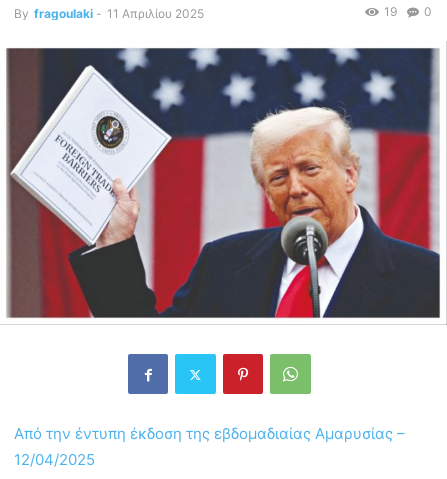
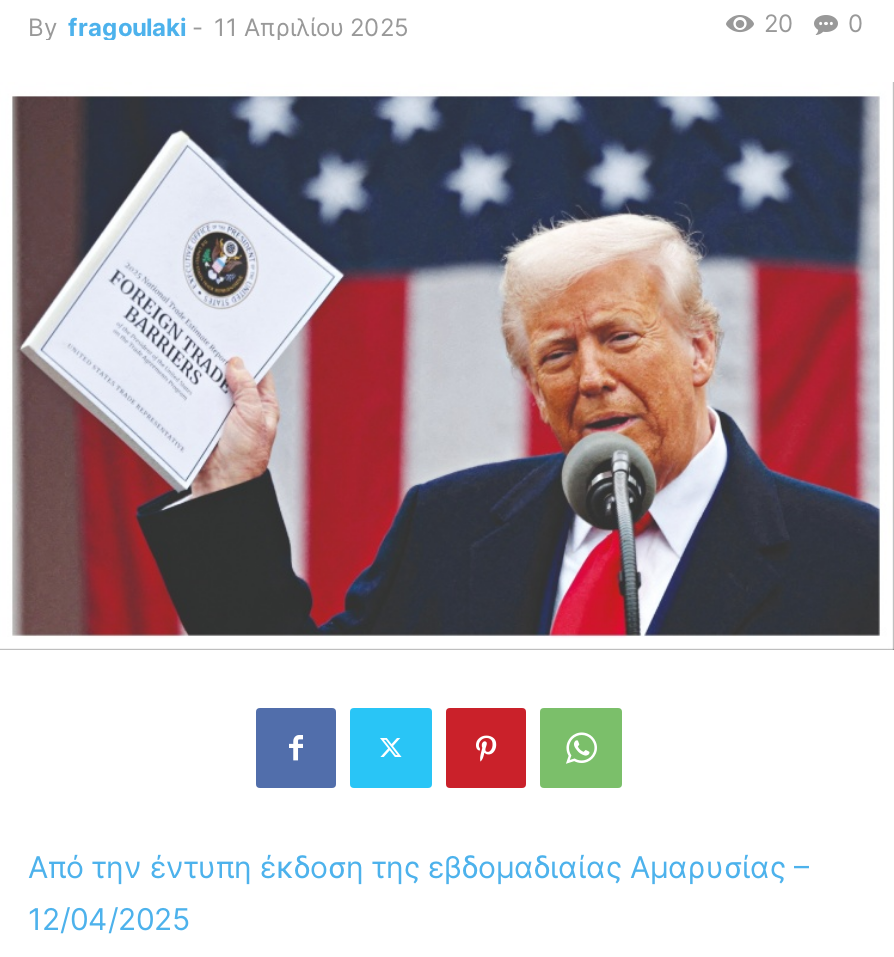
- 19 0
+ 20 0
